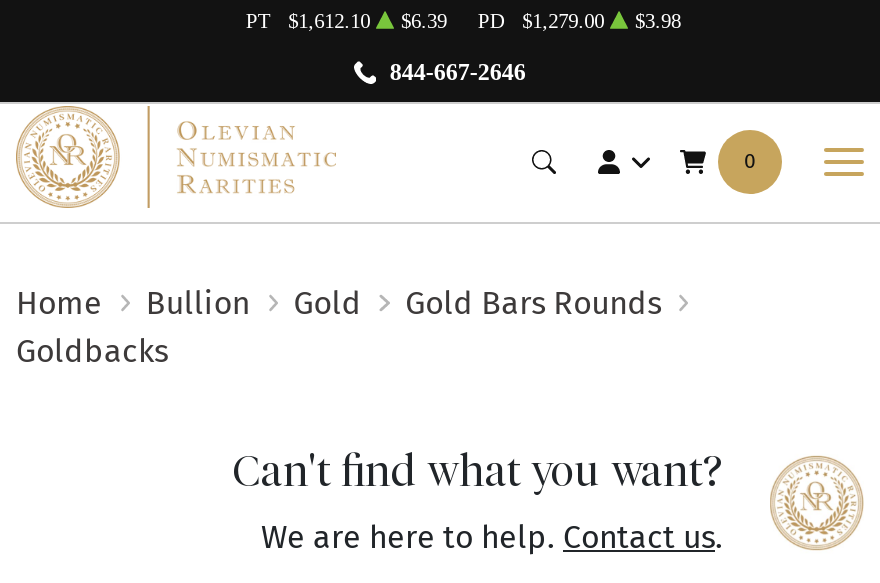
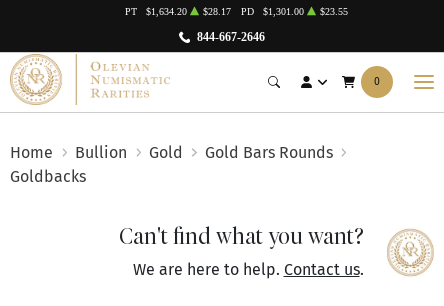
- $1,612.10
+ $1,634.20

- $6.39
+ $28.17

- $1,279.00
+ $1,301.00

- $3.98
+ $23.55
